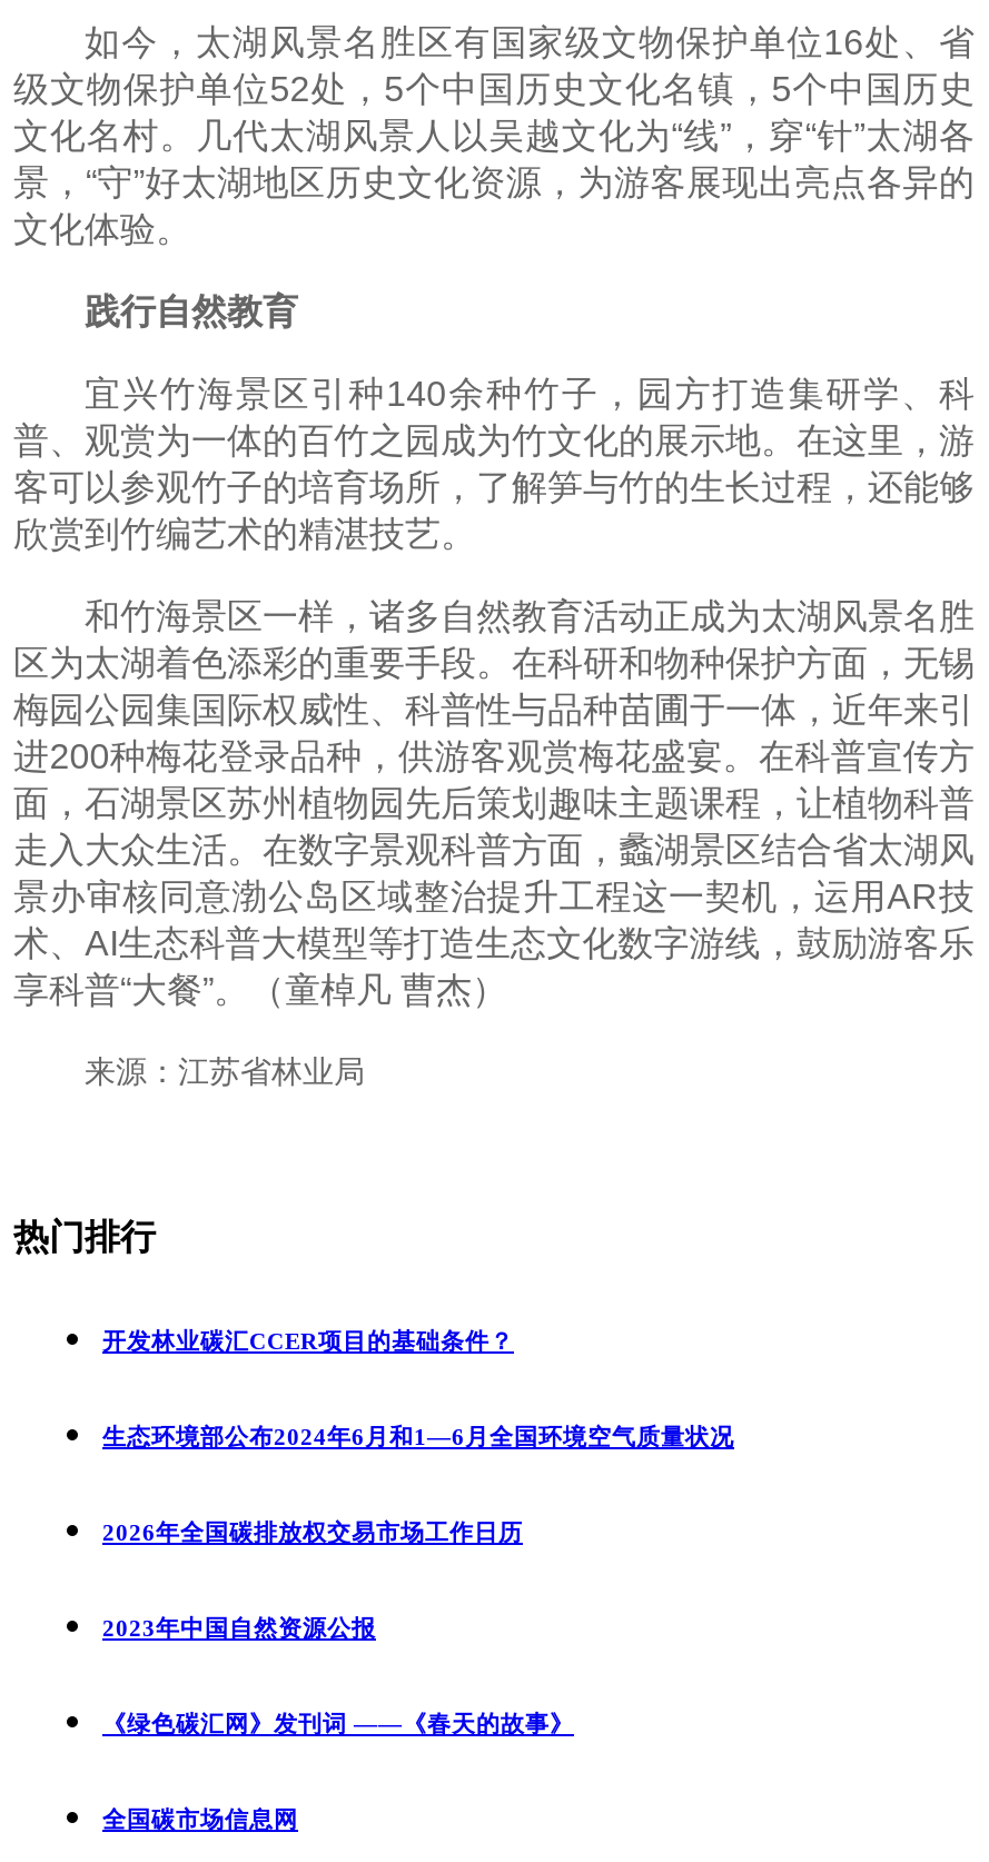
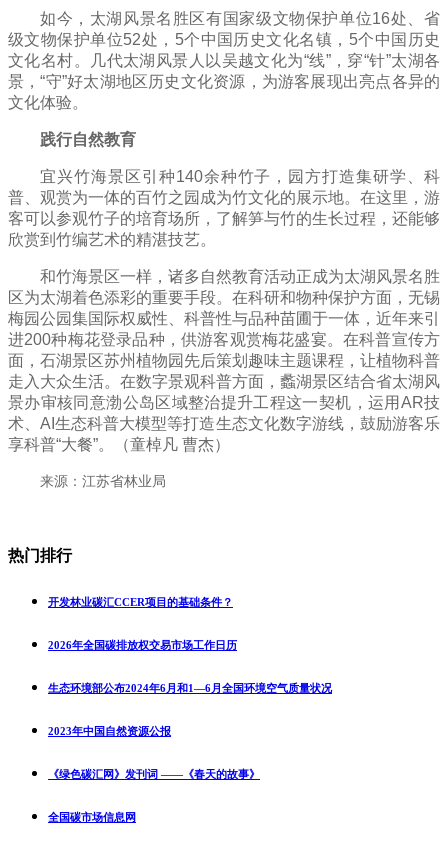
moved down: 生态环境部公布2024年6月和1—6月全国环境空气质量状况

moved up: 2026年全国碳排放权交易市场工作日历
